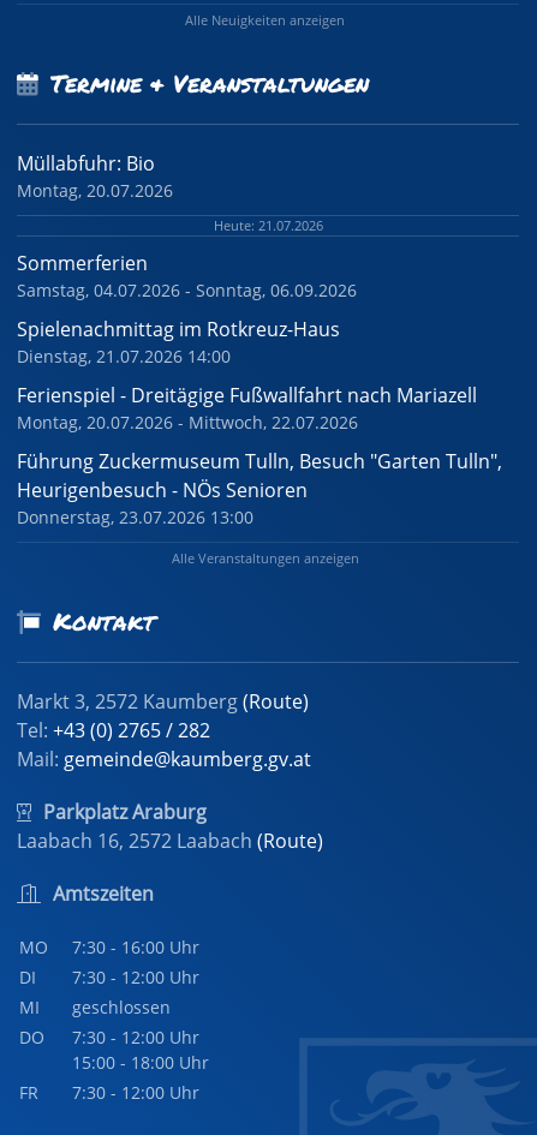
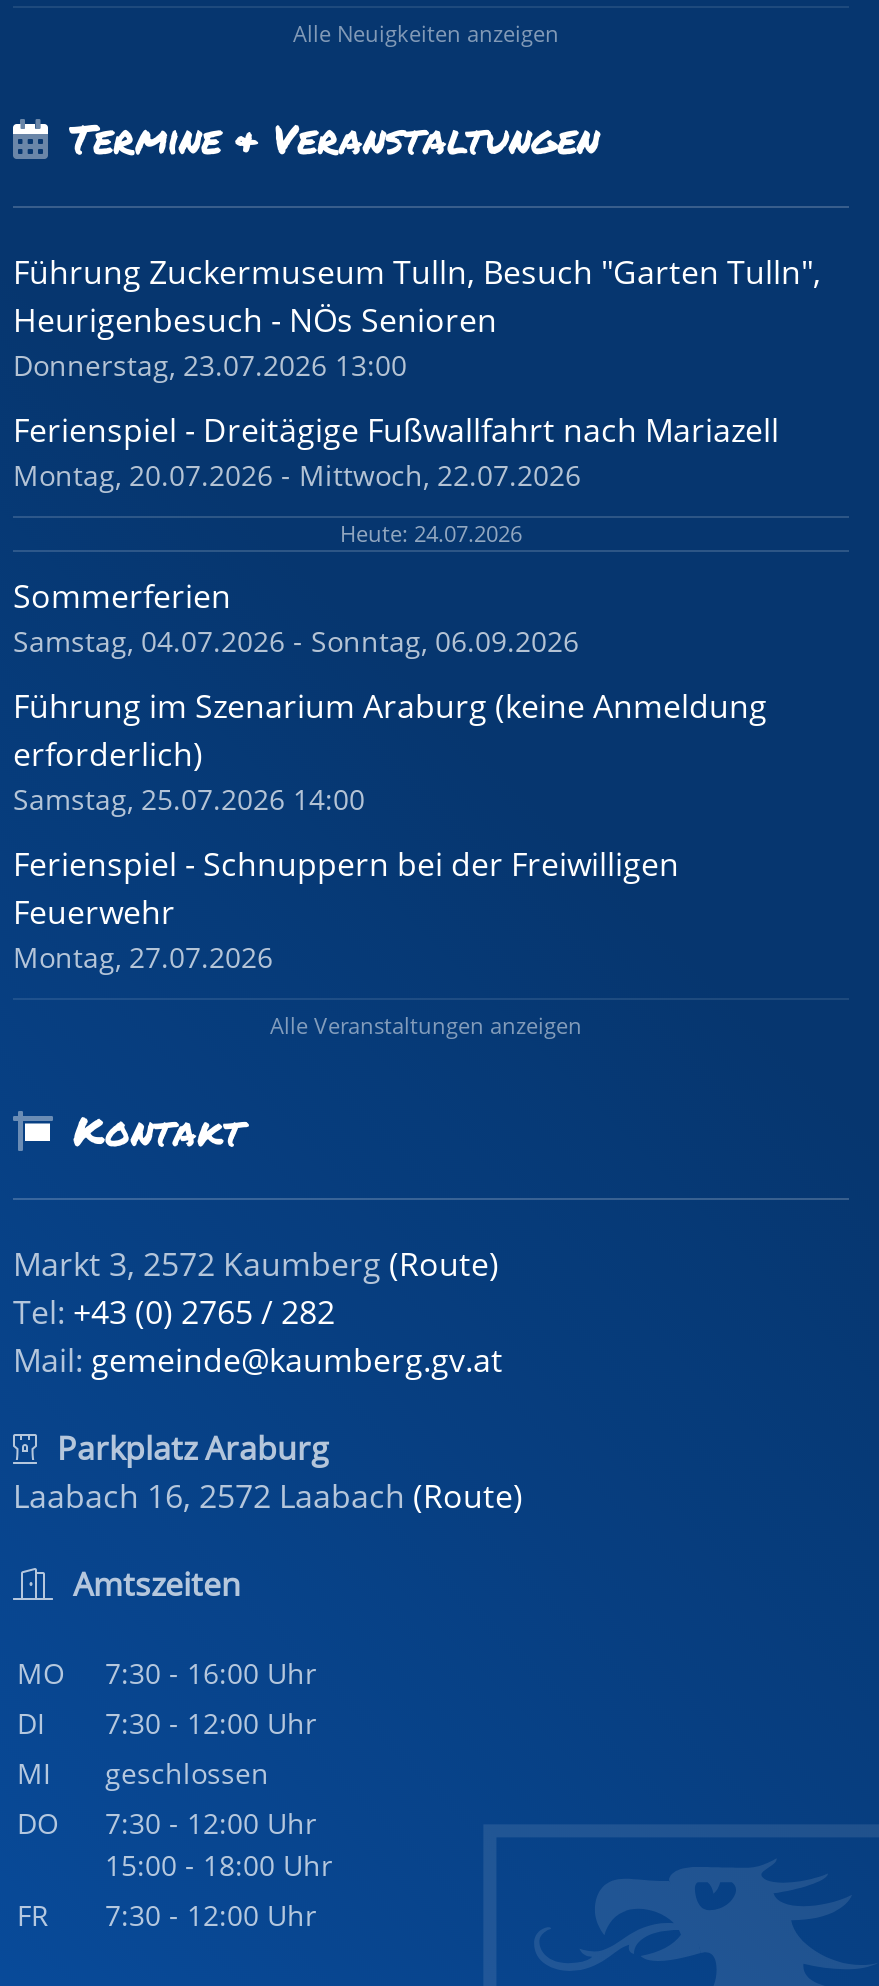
- Müllabfuhr: Bio
- Montag, 20.07.2026
- Heute: 21.07.2026
- Spielenachmittag im Rotkreuz-Haus
- Dienstag, 21.07.2026 14:00

moved down: Sommerferien | Samstag, 04.07.2026 - Sonntag, 06.09.2026

moved down: Ferienspiel - Dreitägige Fußwallfahrt nach Mariazell | Montag, 20.07.2026 - Mittwoch, 22.07.2026

moved up: Führung Zuckermuseum Tulln, Besuch "Garten Tulln", | Heurigenbesuch - NÖs Senioren | Donnerstag, 23.07.2026 13:00

+ Heute: 24.07.2026
+ Führung im Szenarium Araburg (keine Anmeldung
+ erforderlich)
+ Samstag, 25.07.2026 14:00
+ Ferienspiel - Schnuppern bei der Freiwilligen
+ Feuerwehr
+ Montag, 27.07.2026
